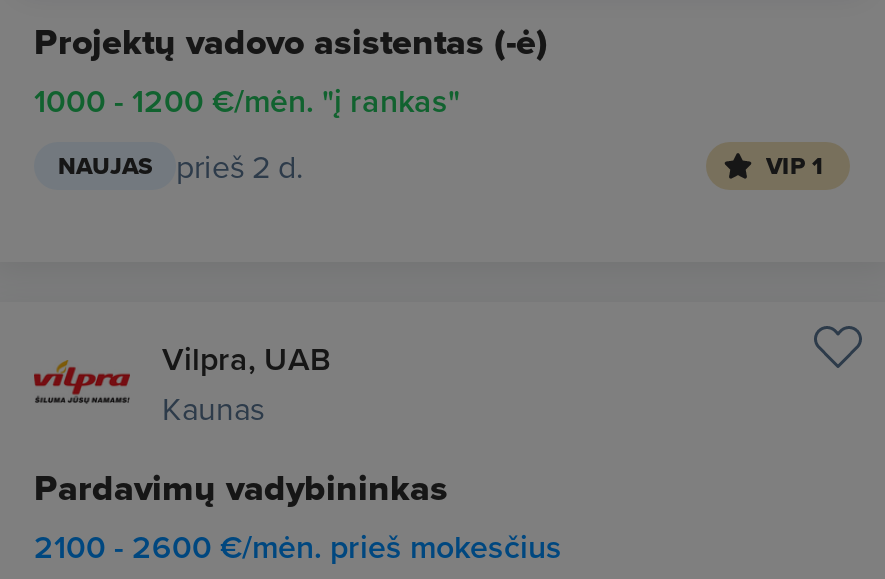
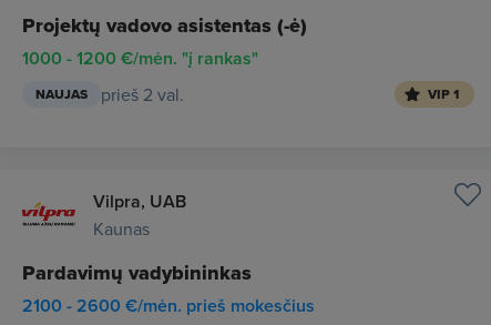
- NAUJAS prieš 2 d.
+ NAUJAS prieš 2 val.
